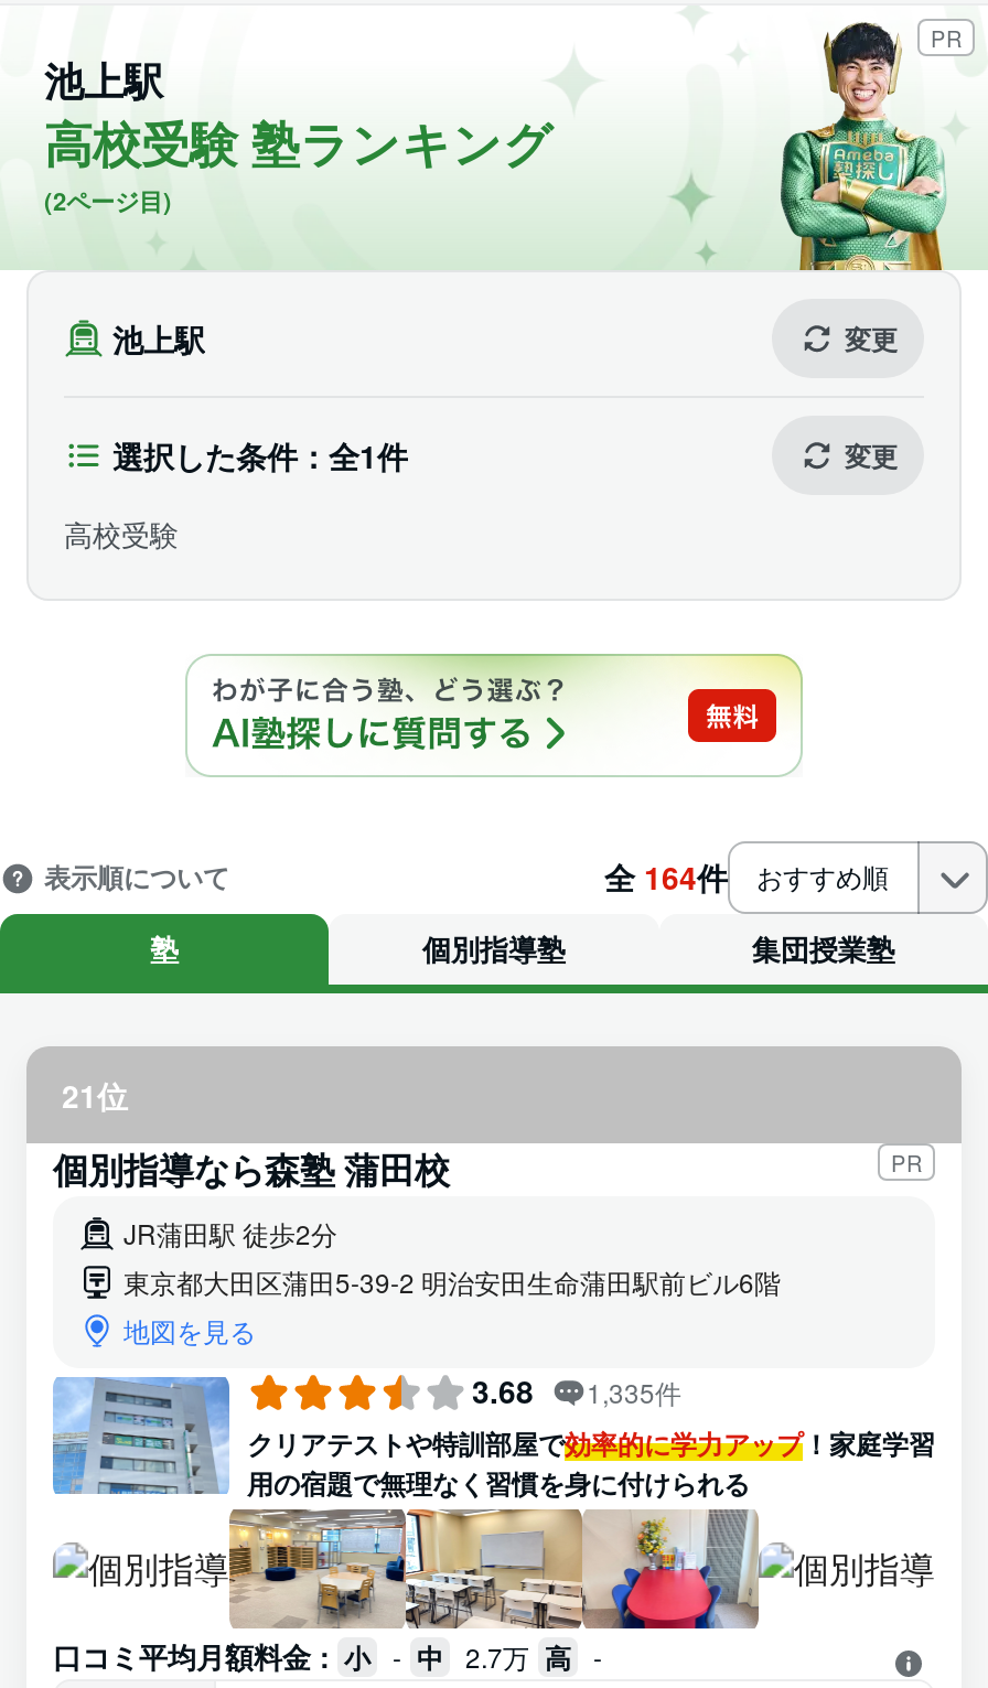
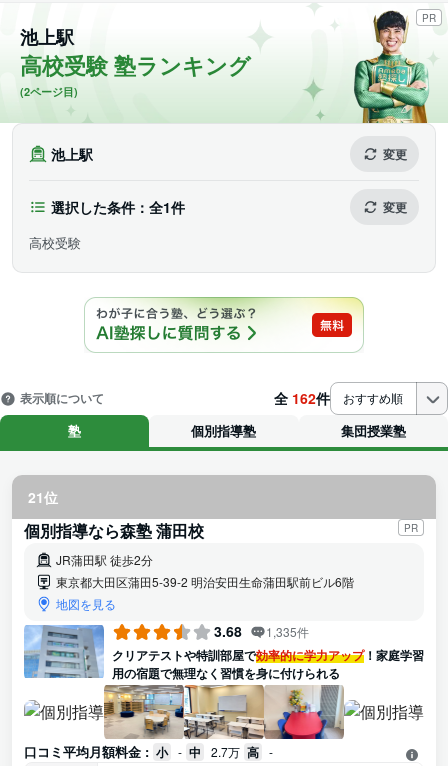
- 全164件 おすすめ順
+ 全162件 おすすめ順
